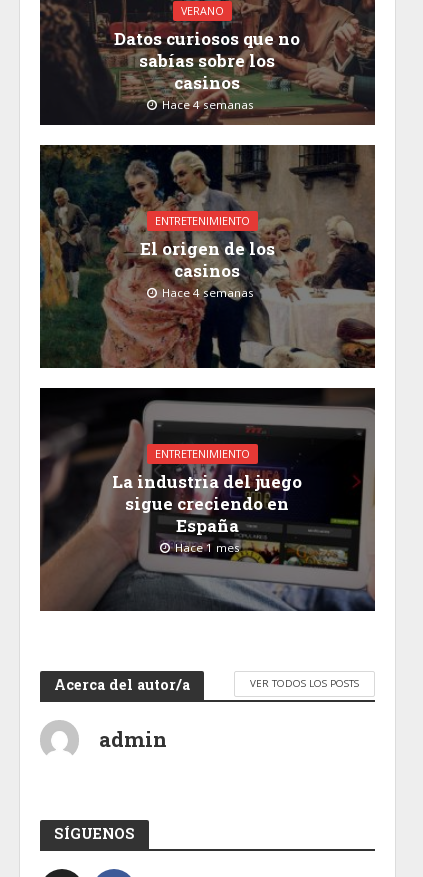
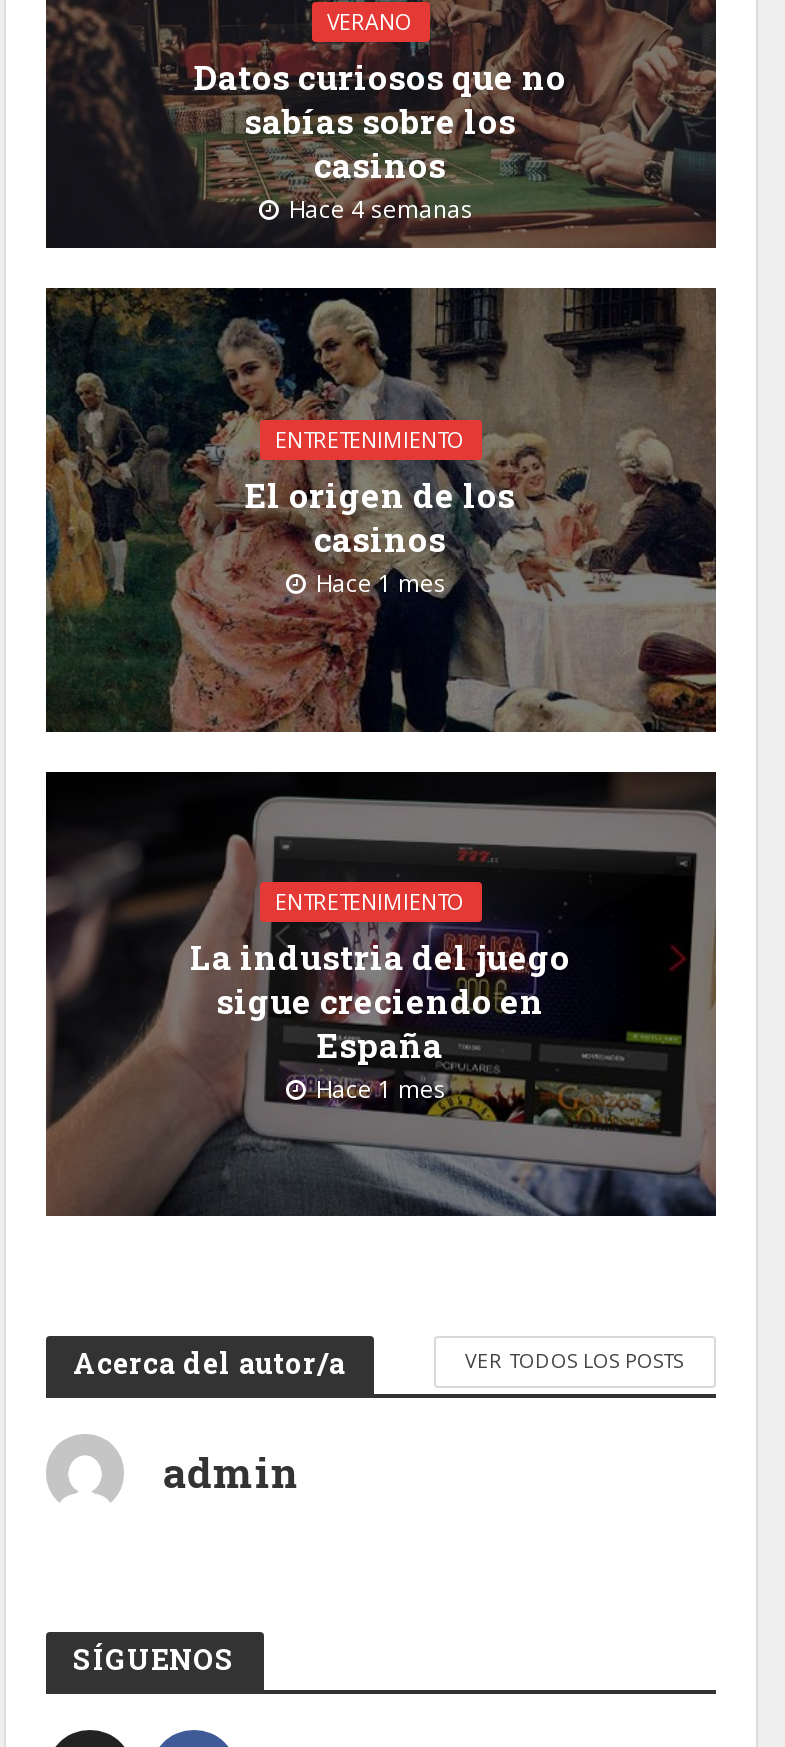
- Hace 4 semanas
+ Hace 1 mes
